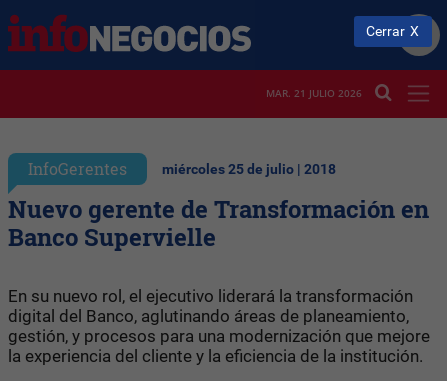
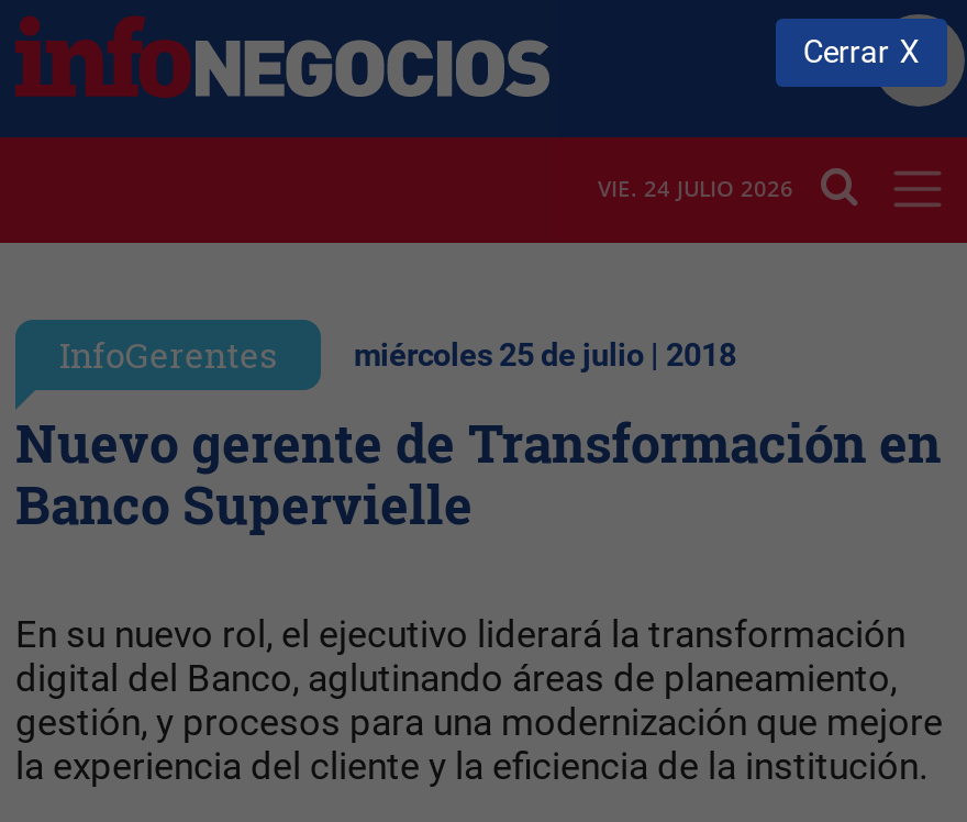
- MAR. 21 JULIO 2026
+ VIE. 24 JULIO 2026
